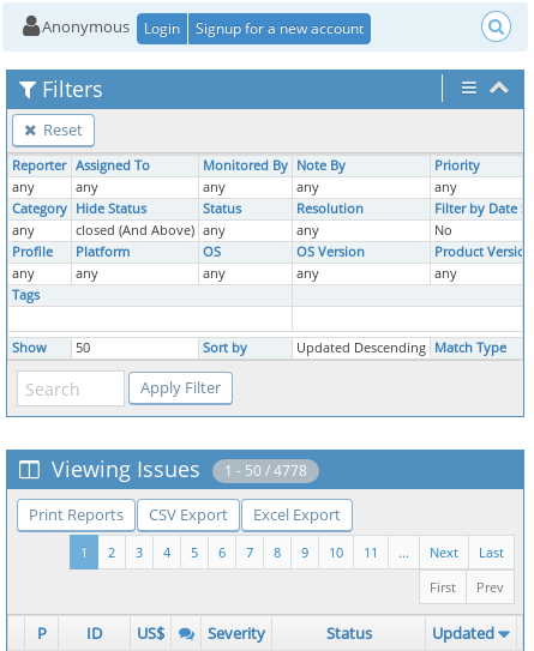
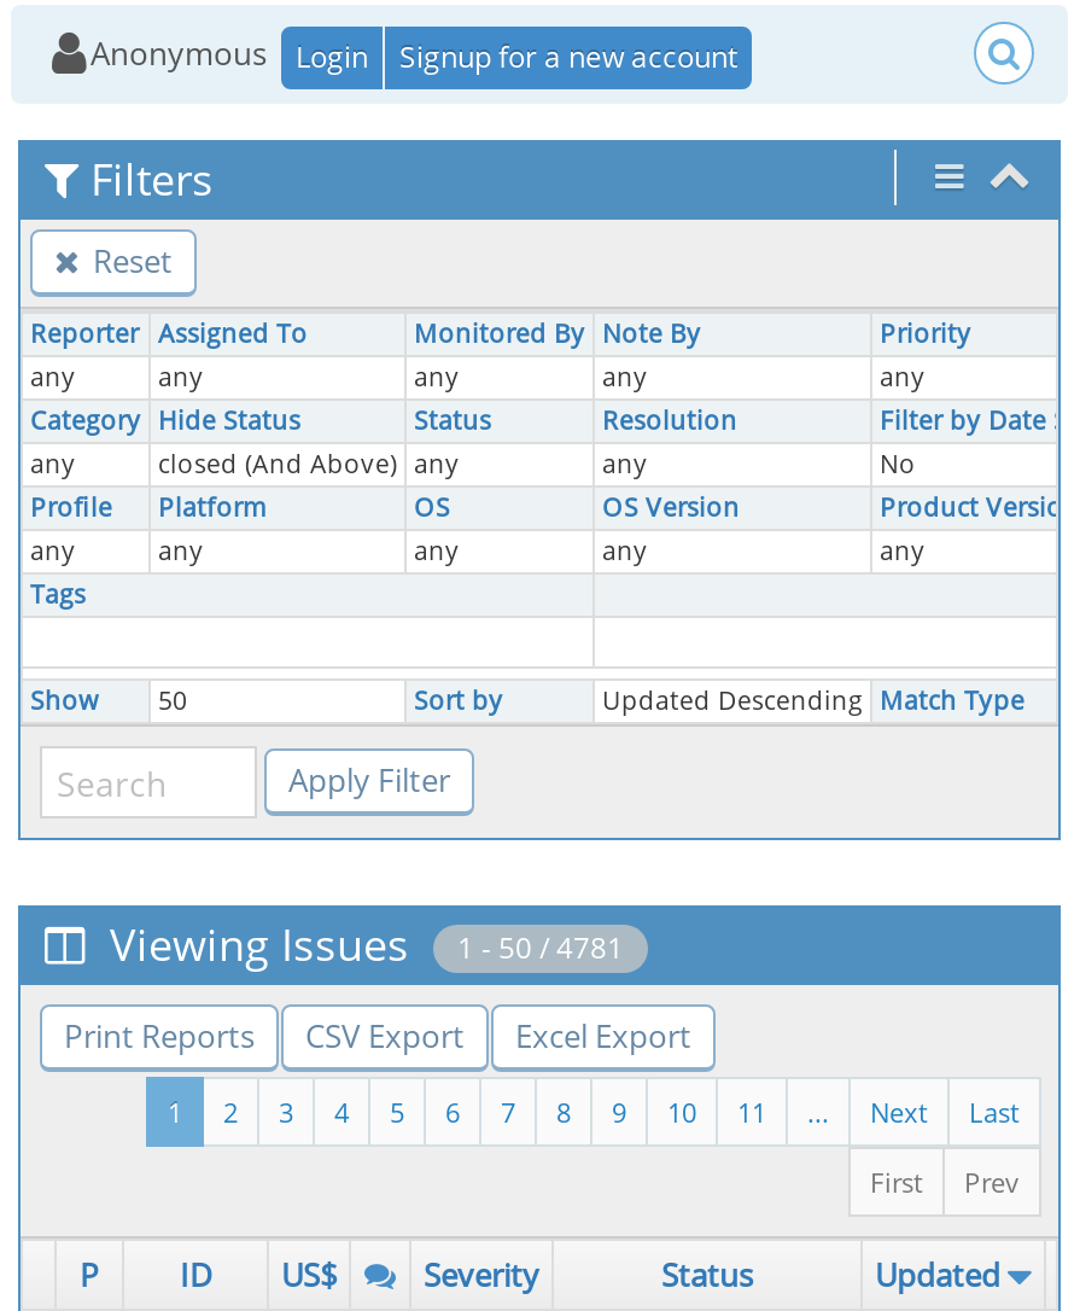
- Viewing Issues 1 - 50 / 4778
+ Viewing Issues 1 - 50 / 4781
